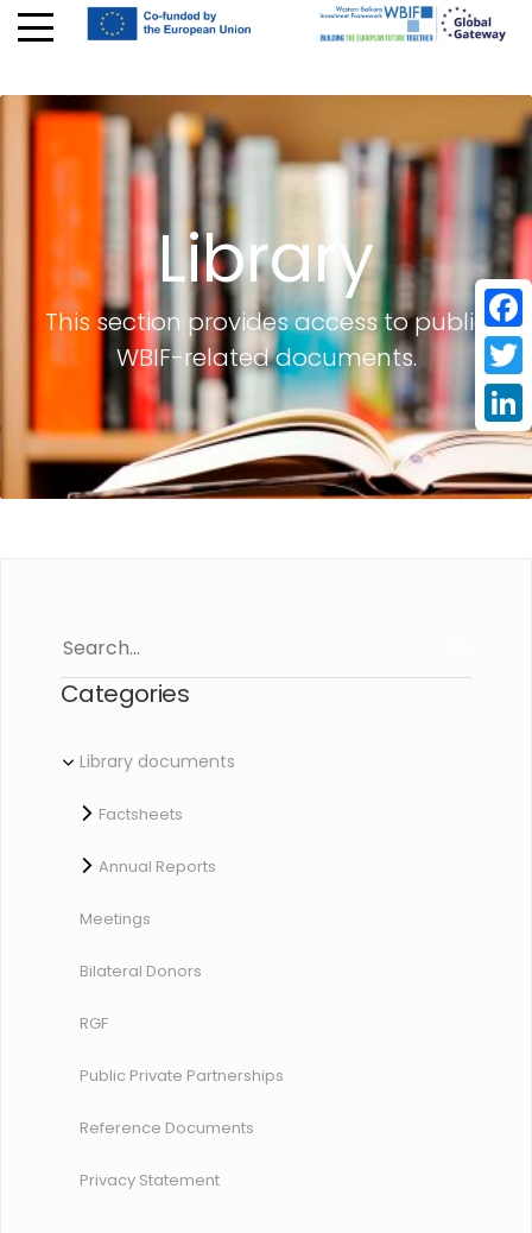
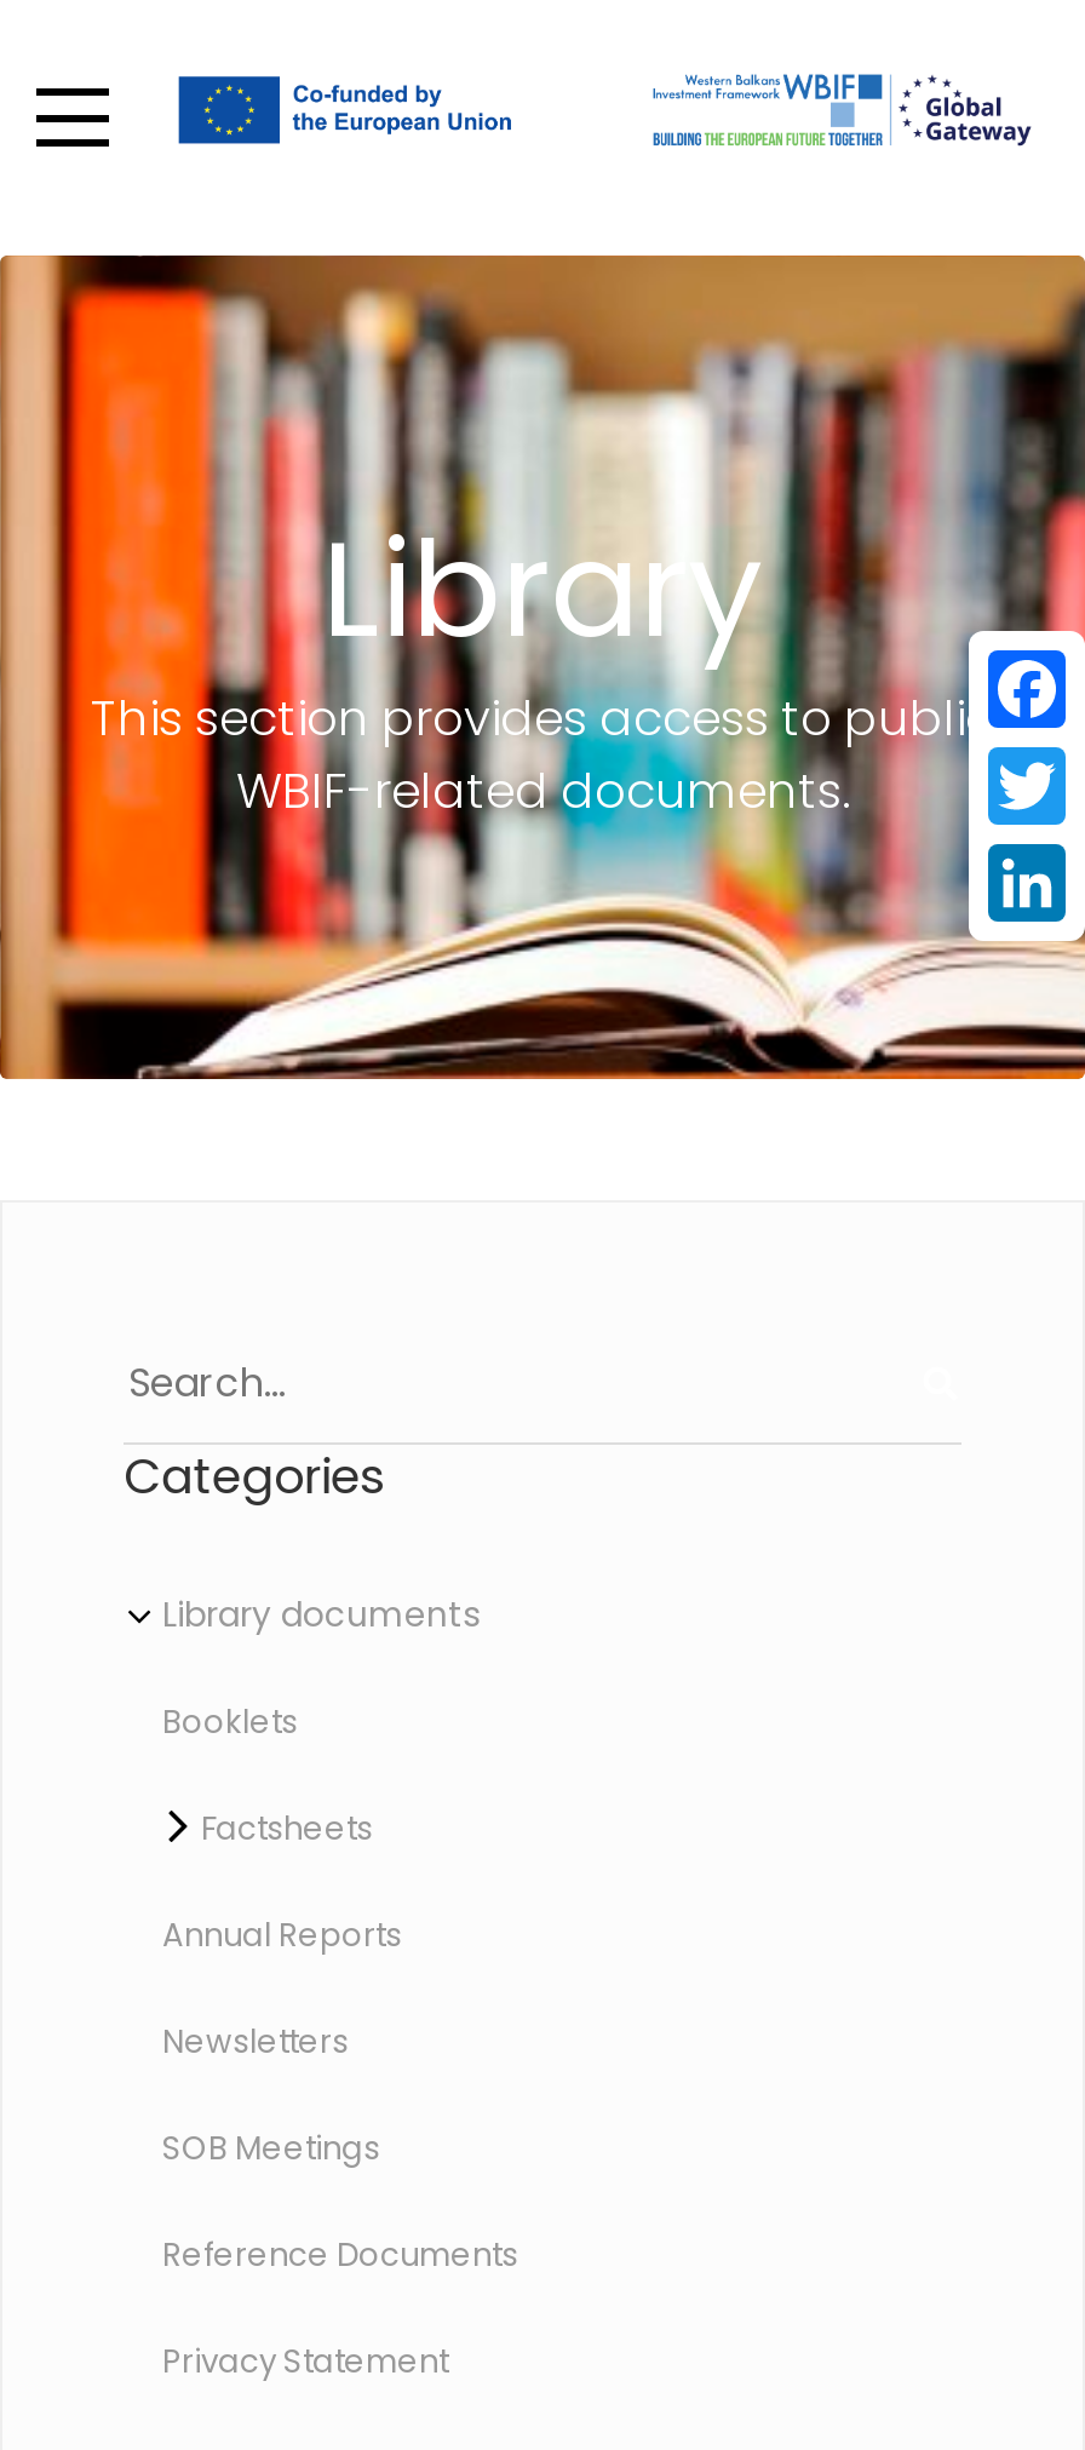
+ Booklets

moved down: Factsheets | Annual Reports

- Meetings
- Bilateral Donors
- RGF
- Public Private Partnerships
+ Newsletters
+ SOB Meetings
